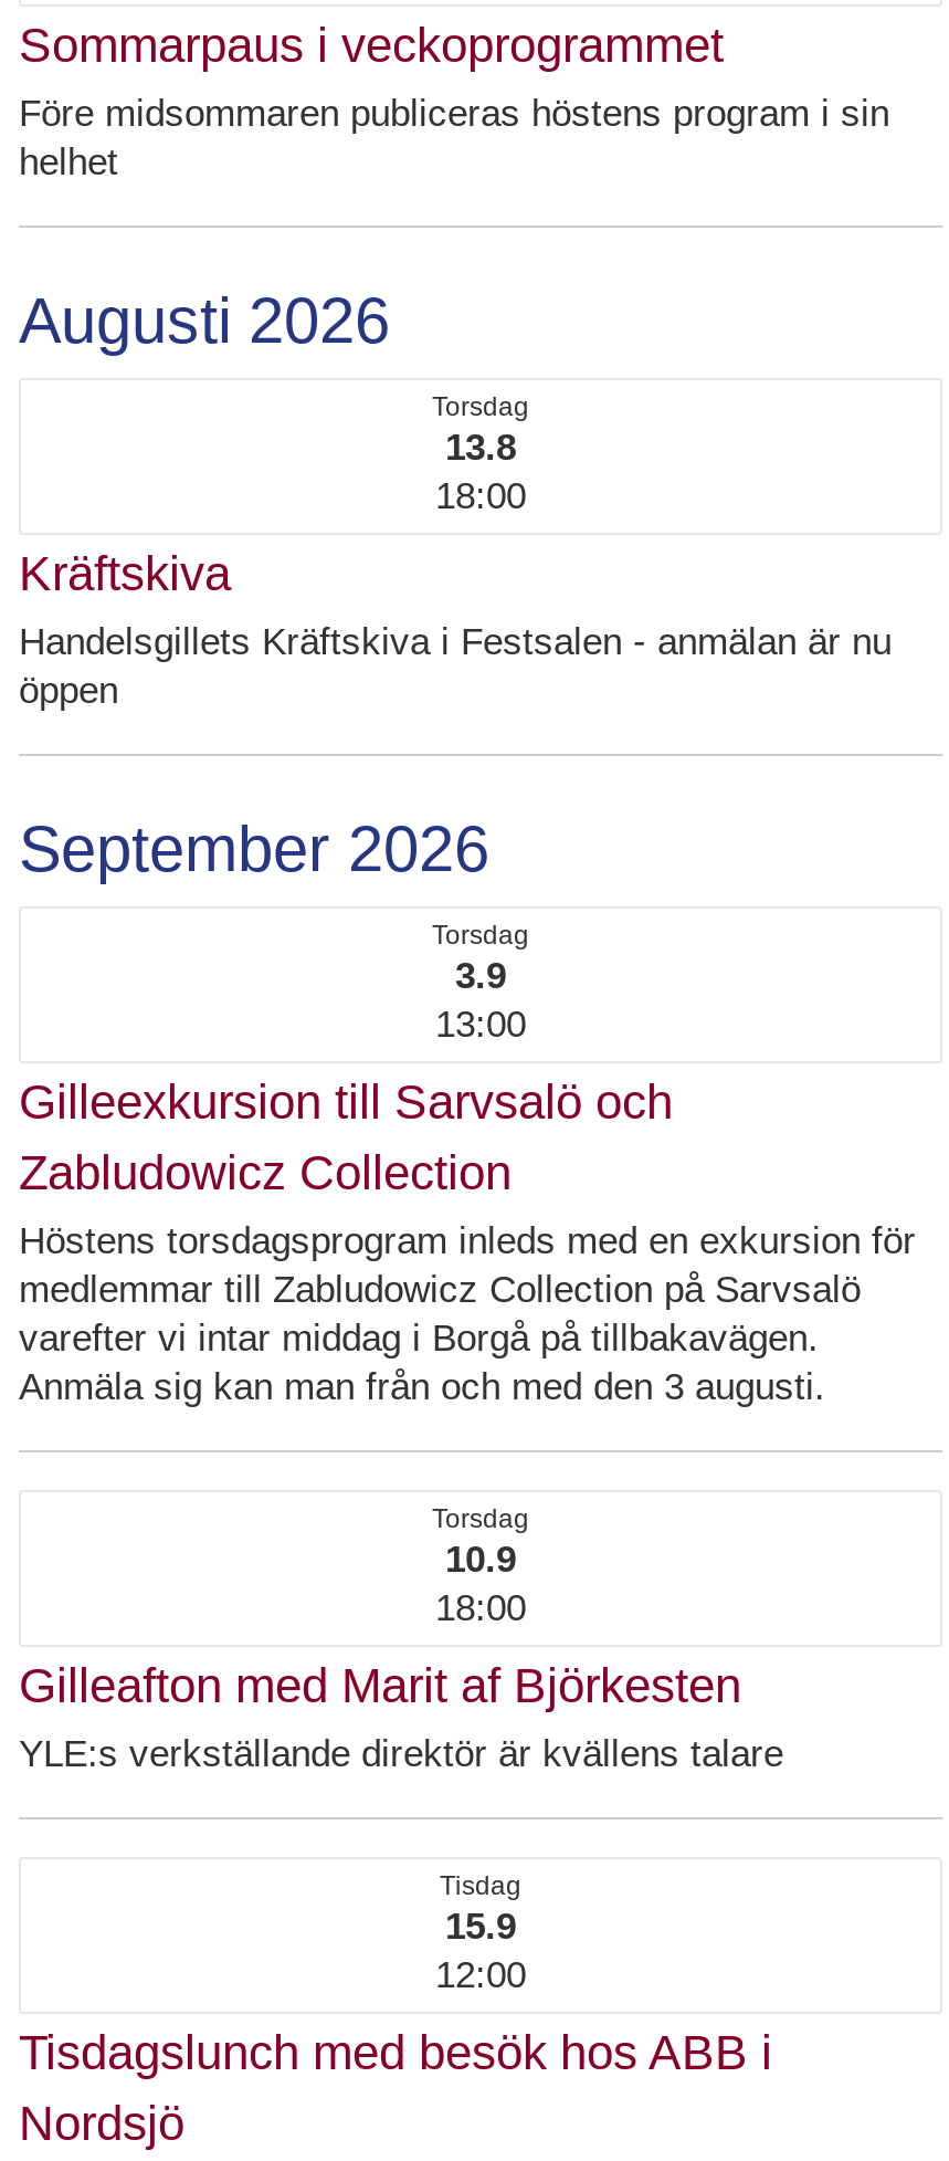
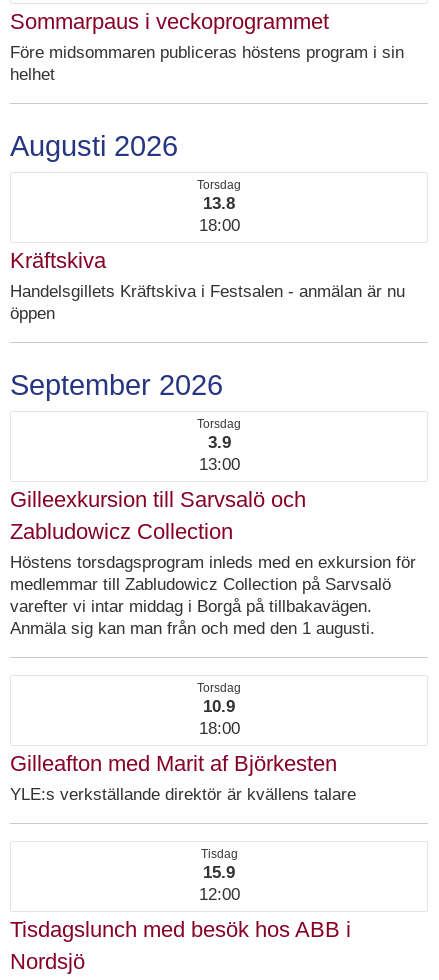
- Anmäla sig kan man från och med den 3 augusti.
+ Anmäla sig kan man från och med den 1 augusti.
